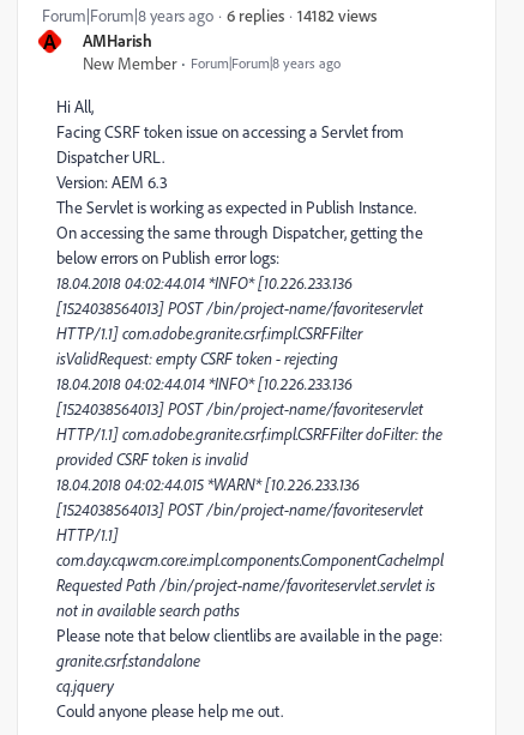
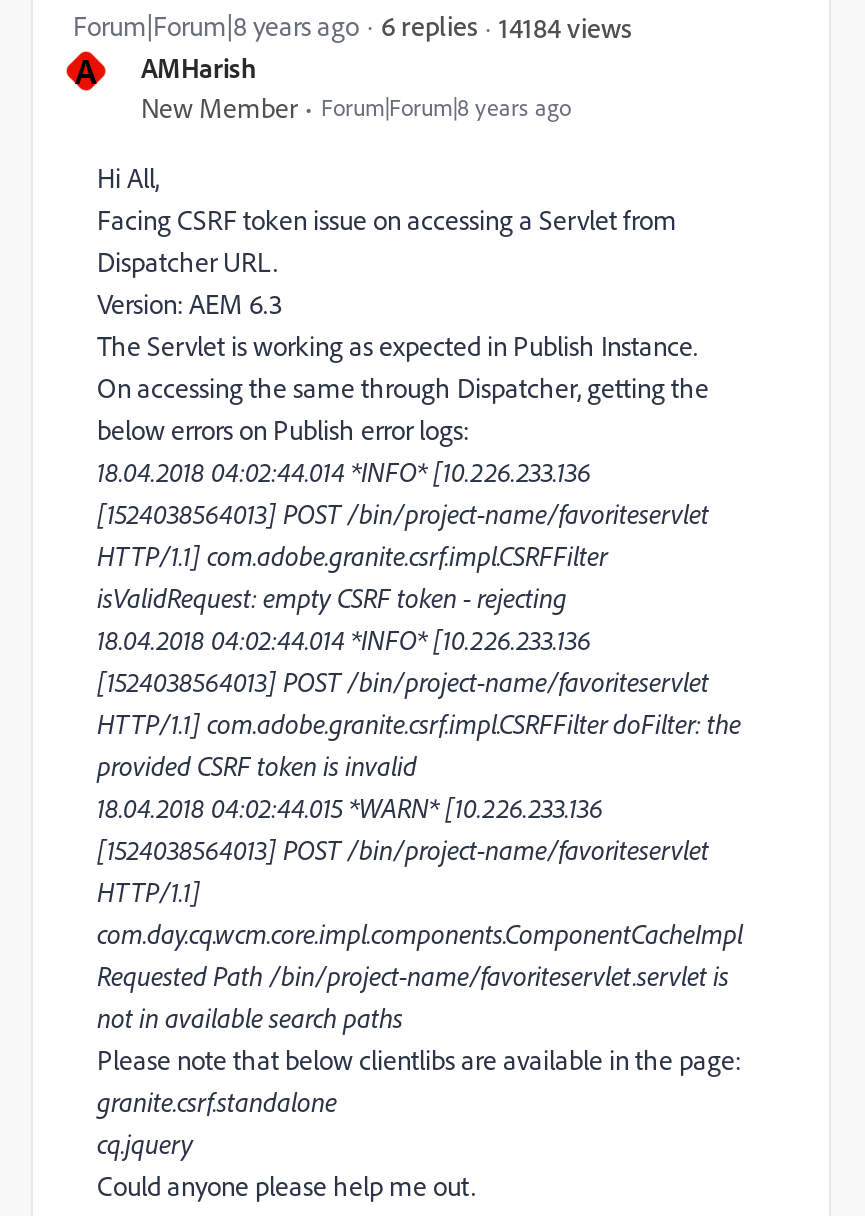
- 14182 views
+ 14184 views
